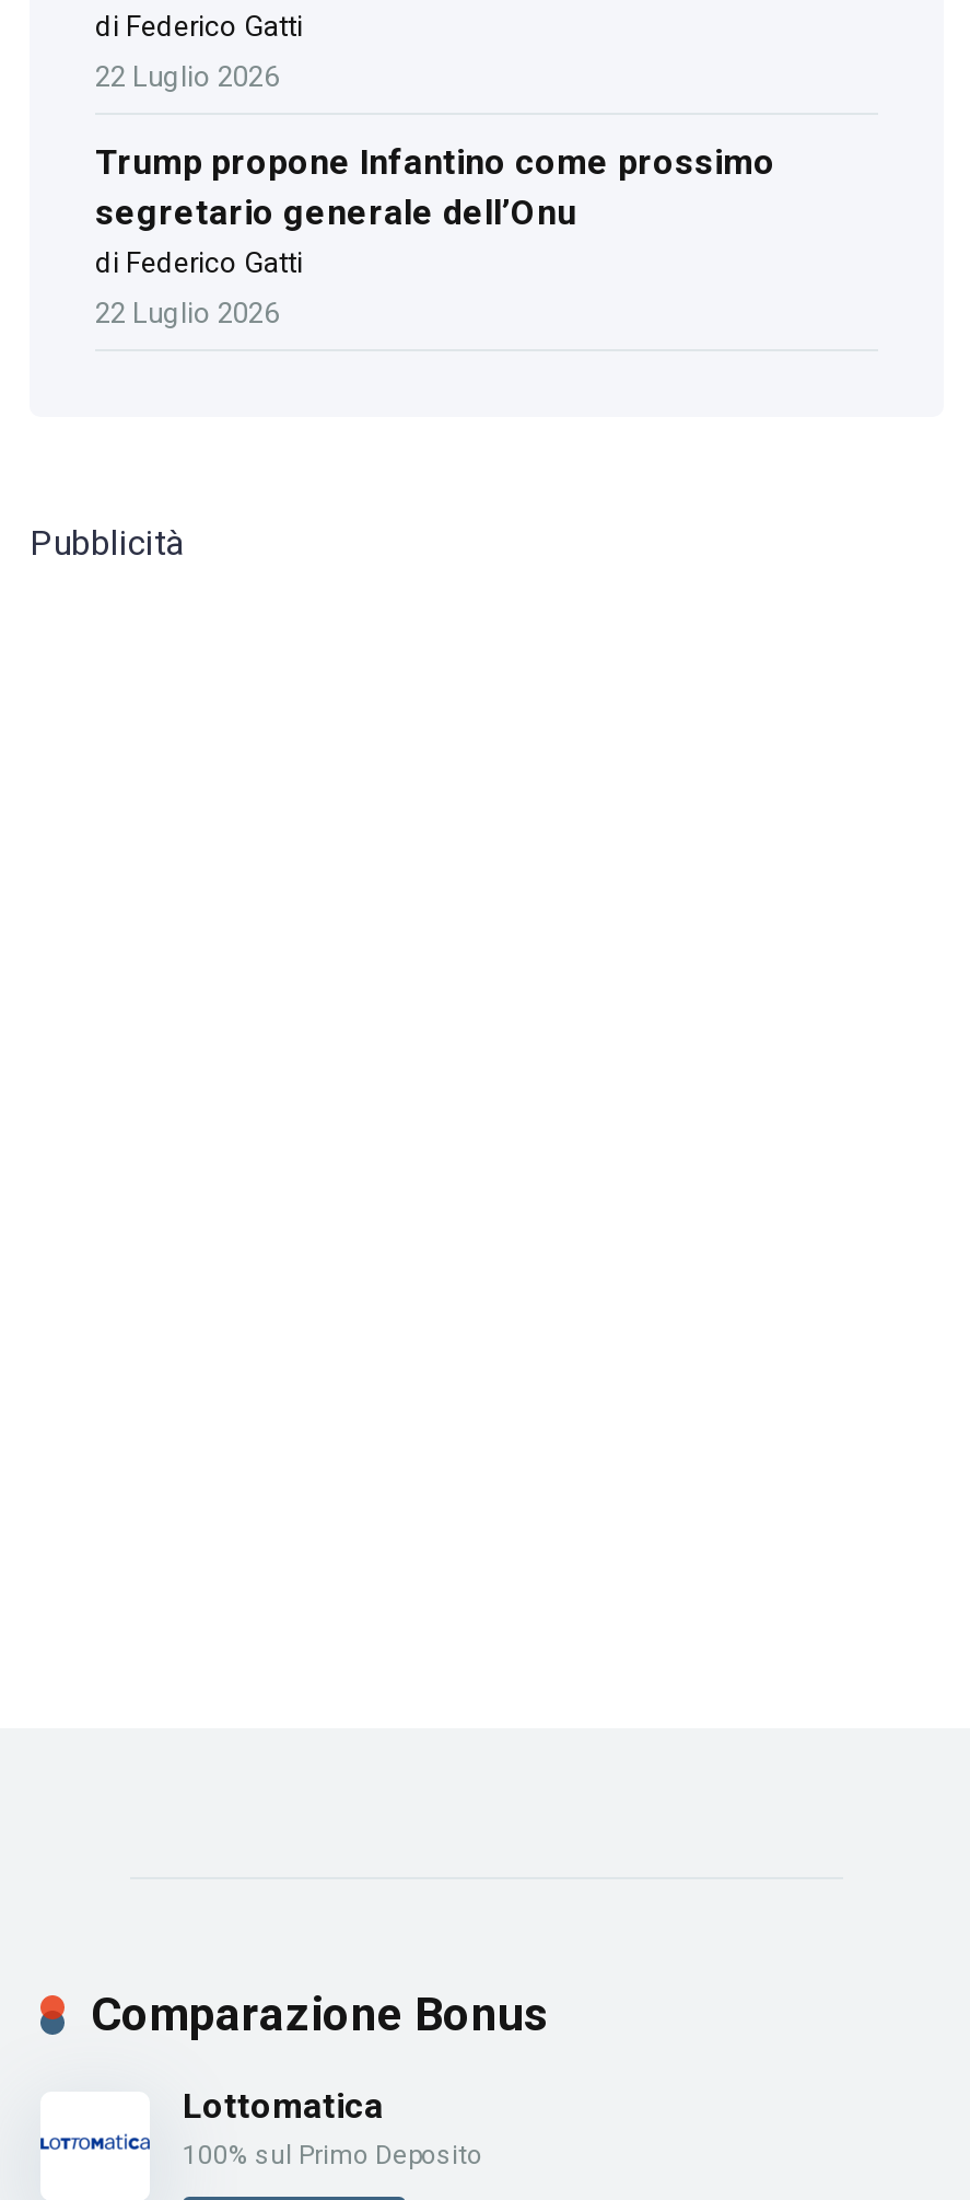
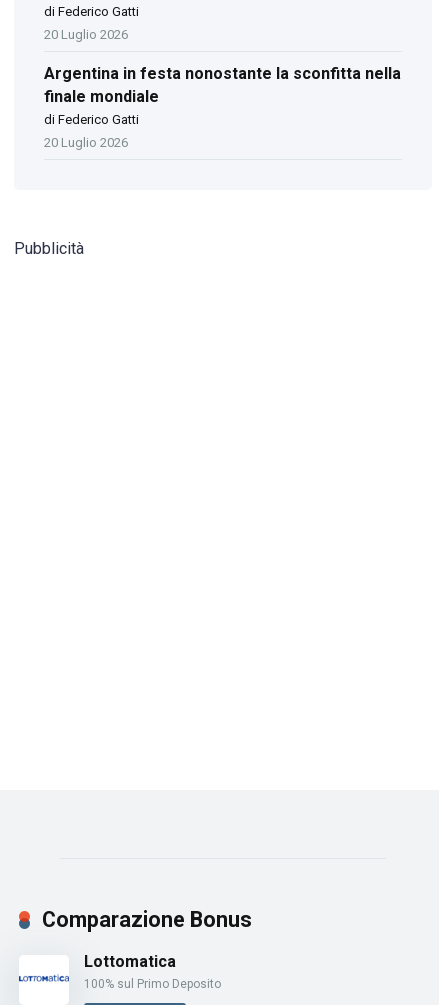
- 22 Luglio 2026
+ 20 Luglio 2026

- Trump propone Infantino come prossimo
- segretario generale dell’Onu
+ Argentina in festa nonostante la sconfitta nella
+ finale mondiale

- 22 Luglio 2026
+ 20 Luglio 2026
